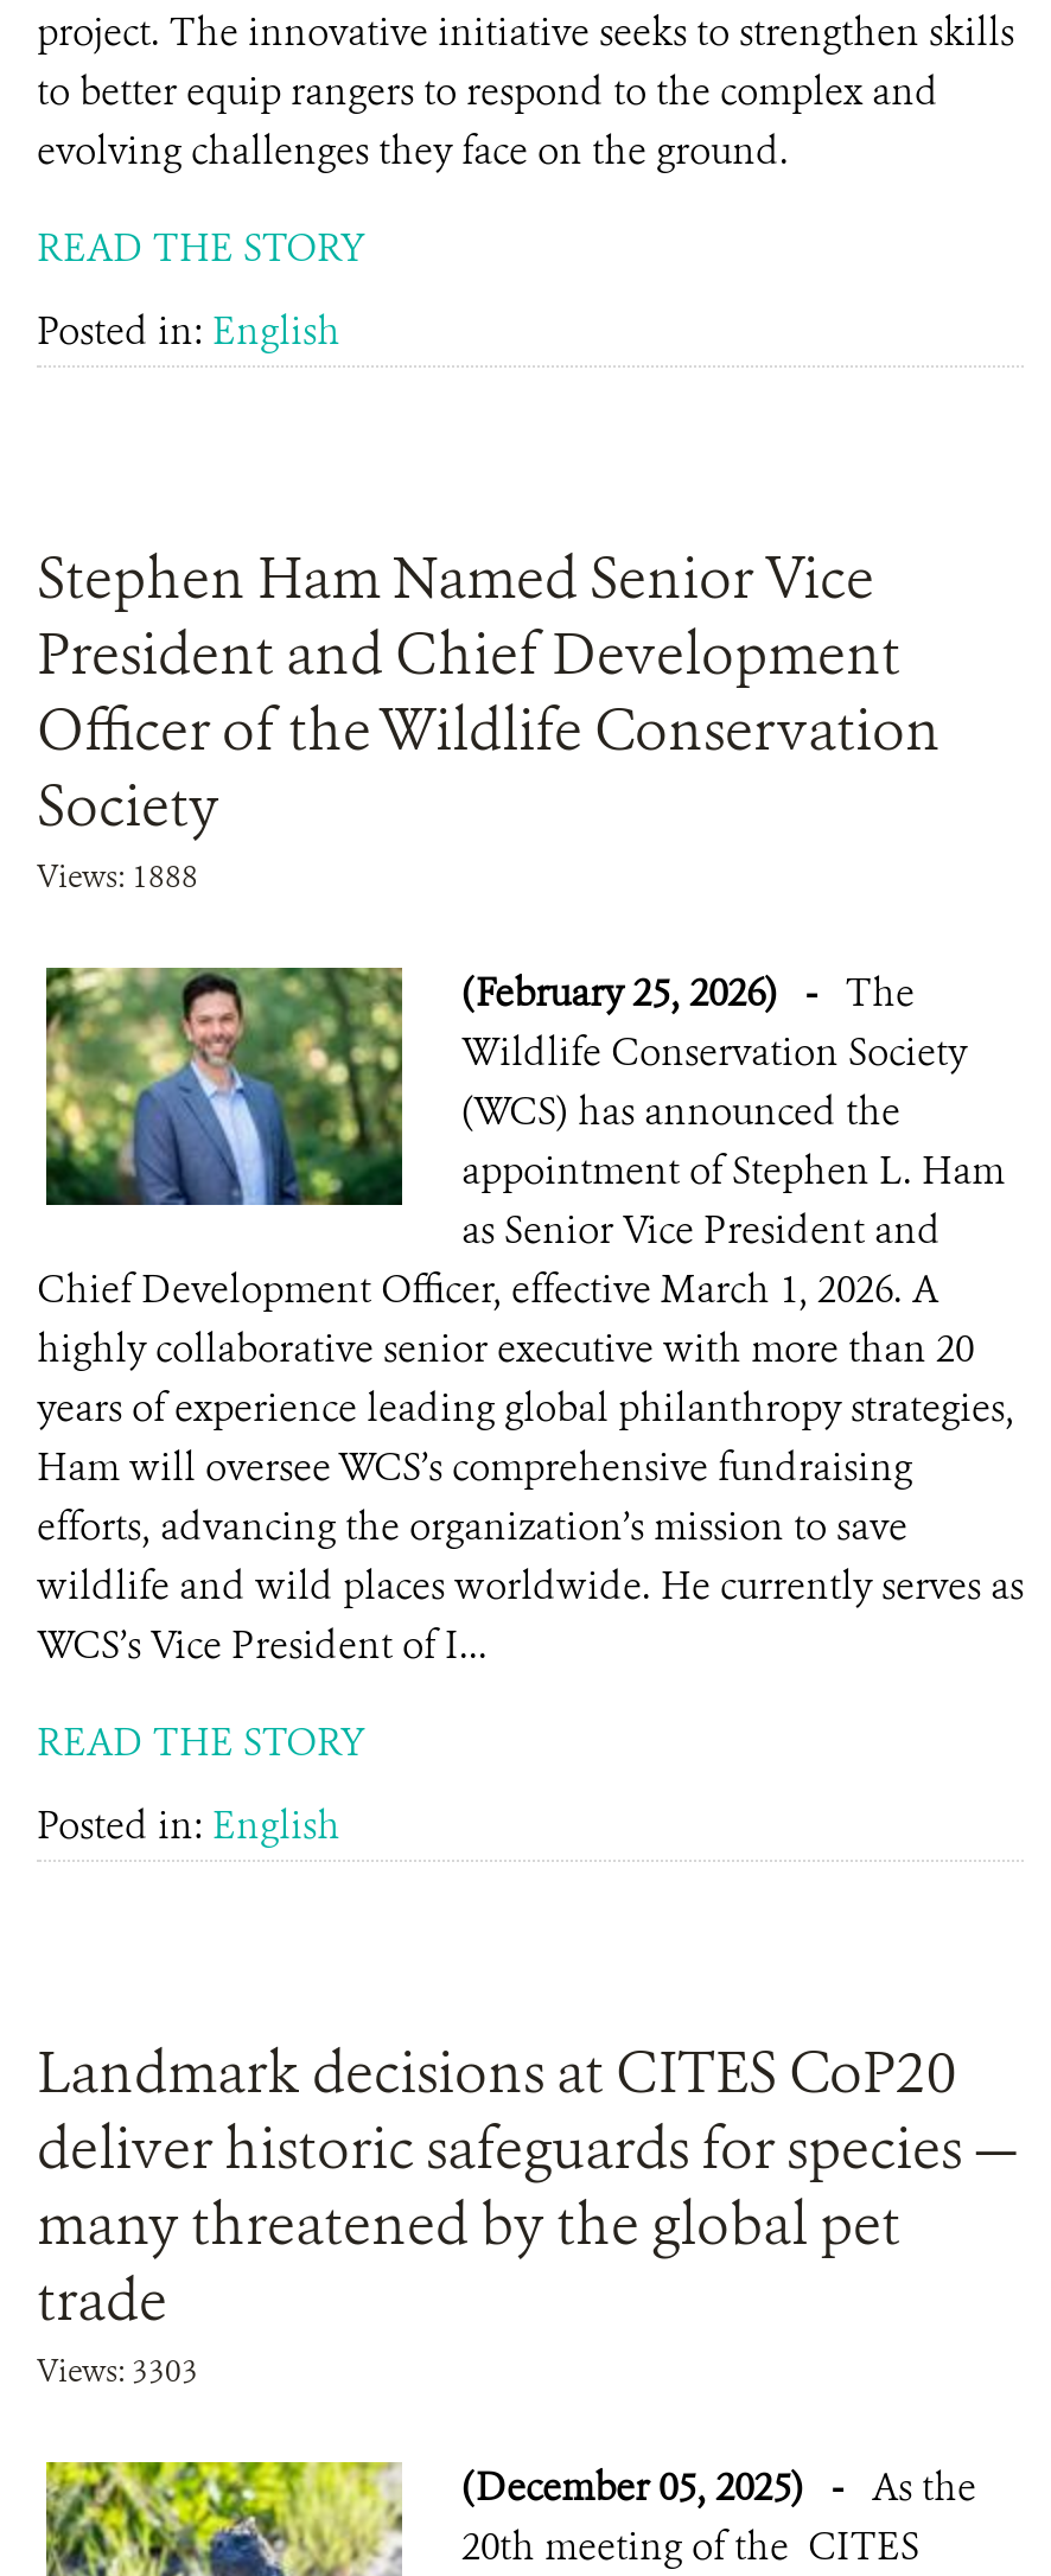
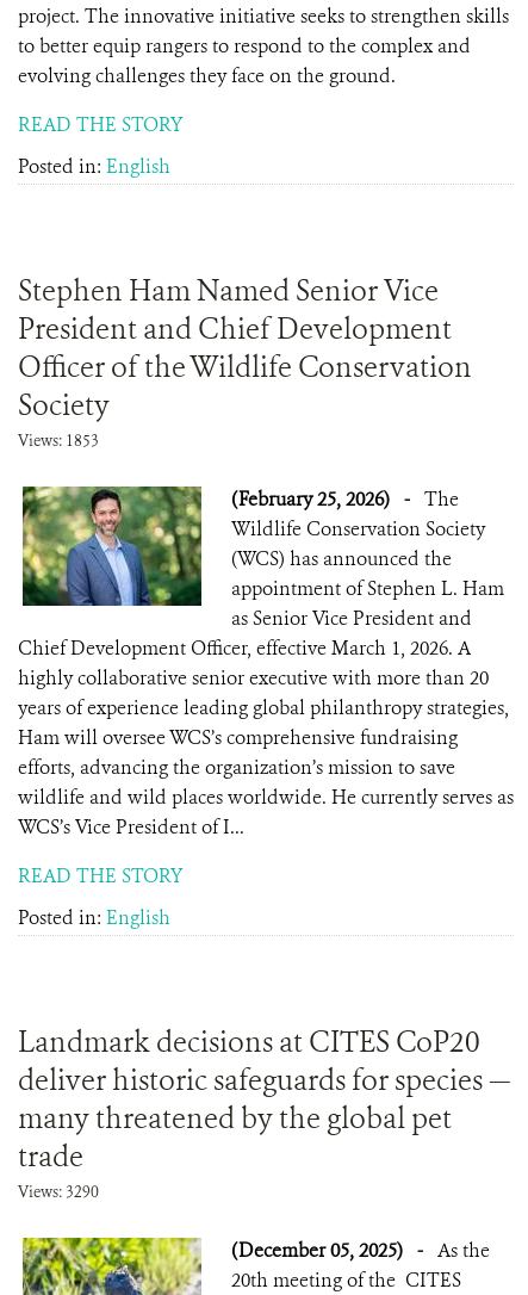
- Views: 1888
+ Views: 1853

- Views: 3303
+ Views: 3290
